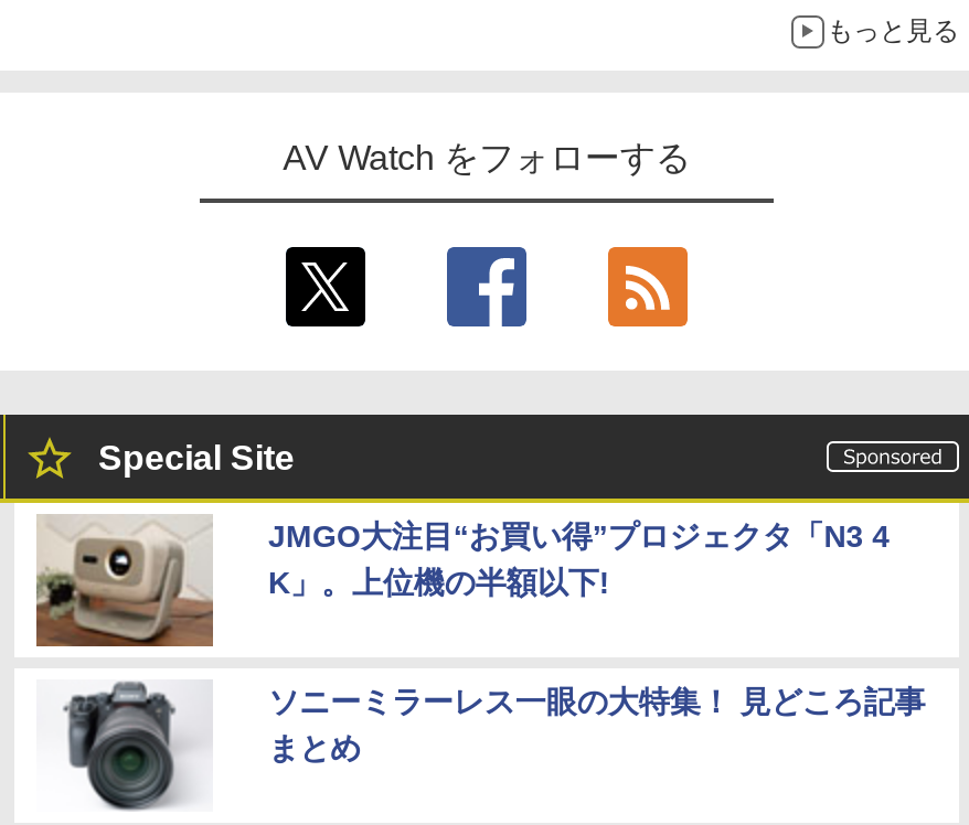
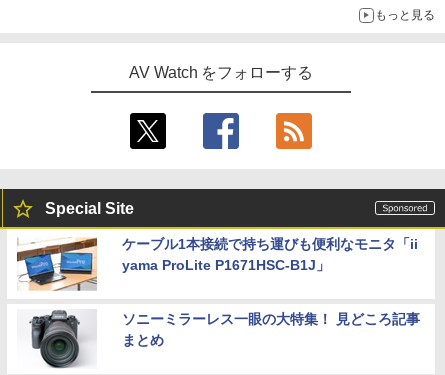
- [image]
- JMGO大注目“お買い得”プロジェクタ「N3 4
- K」。上位機の半額以下!
+ [image]
+ ケーブル1本接続で持ち運びも便利なモニタ「ii
+ yama ProLite P1671HSC-B1J」
